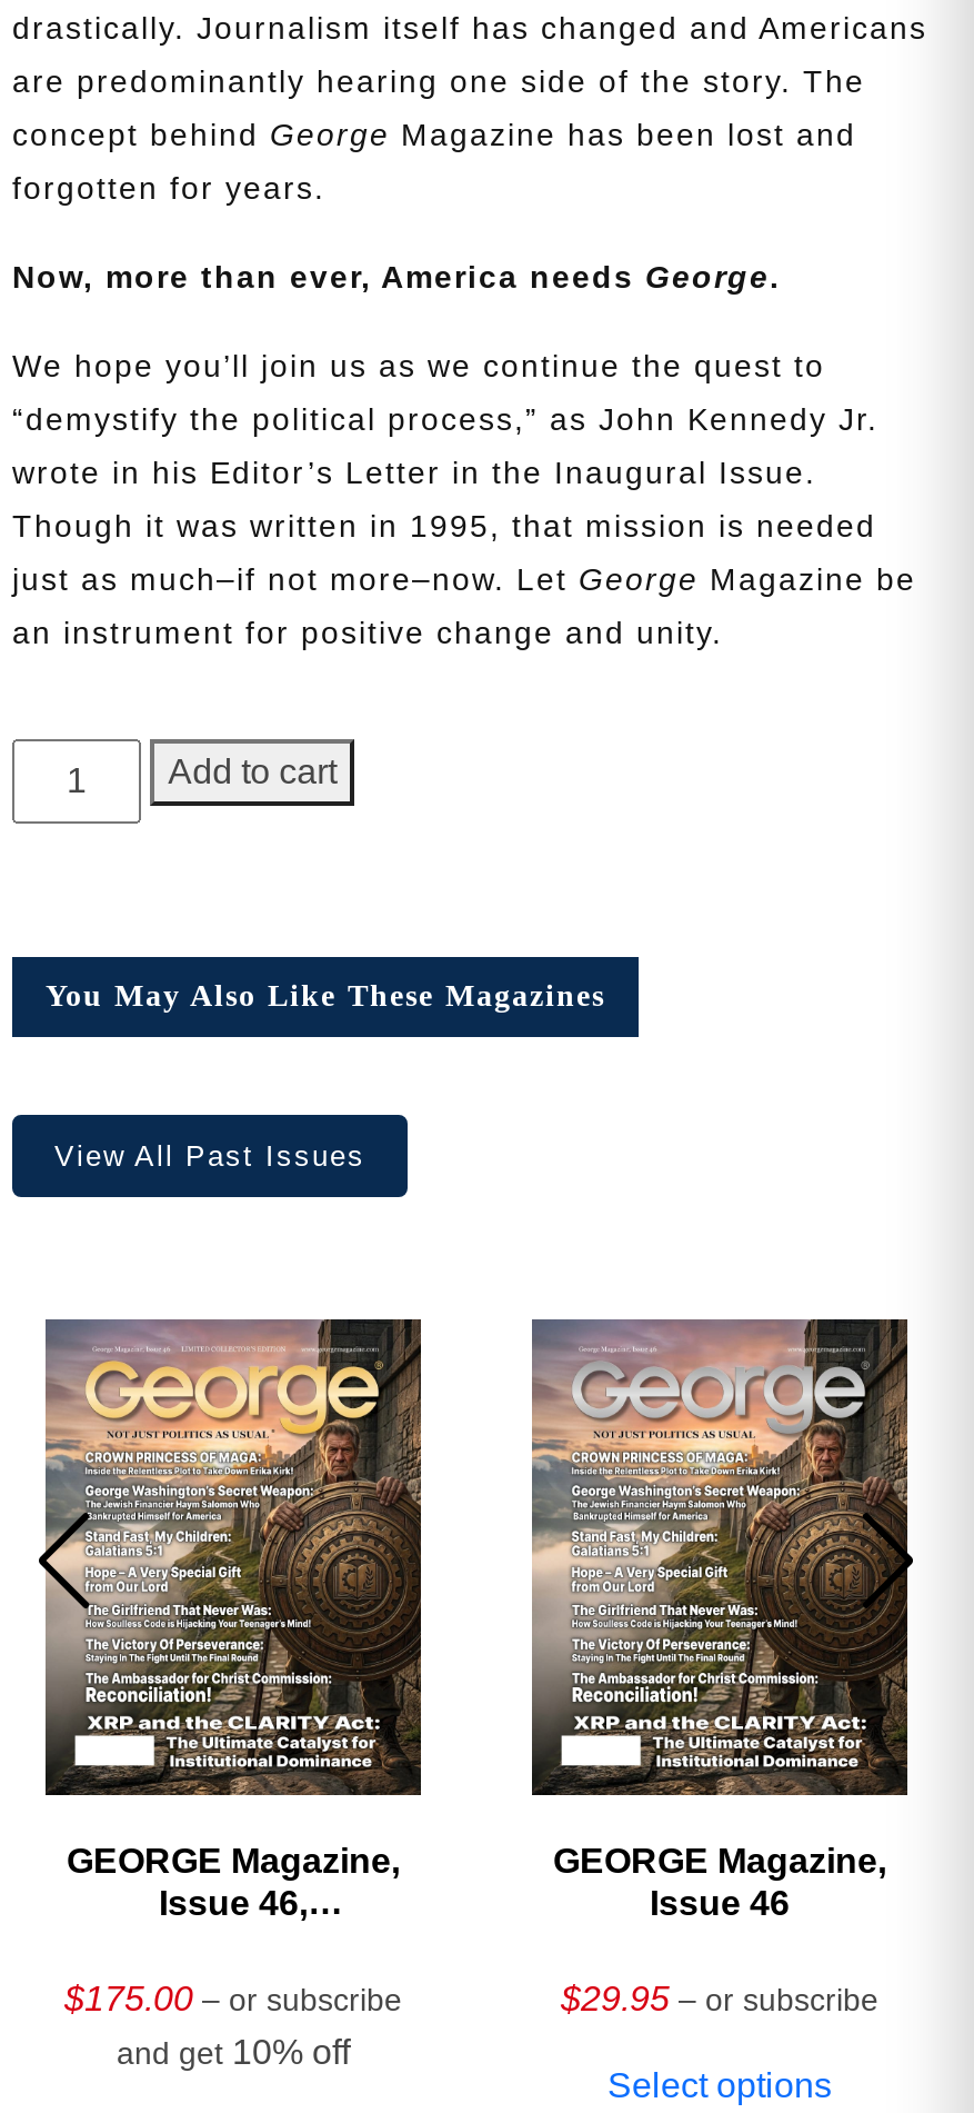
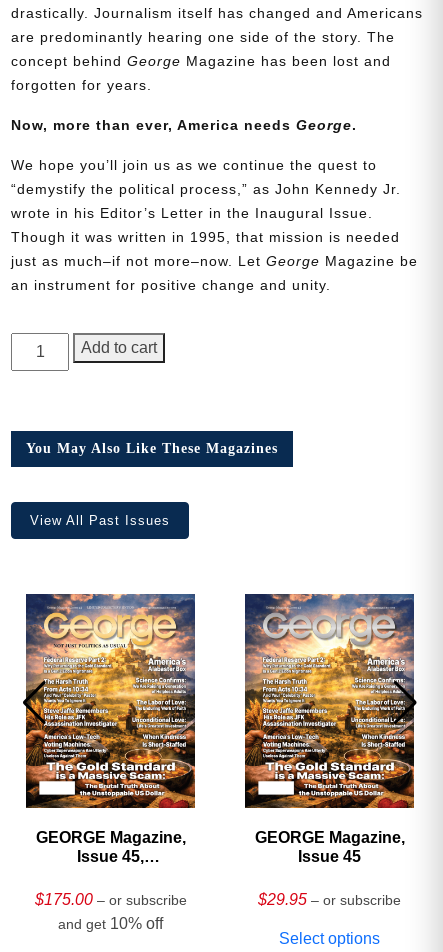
- [image]
- Issue 46,
+ [image]
+ Issue 45,

- [image]
- Issue 46
+ [image]
+ Issue 45
